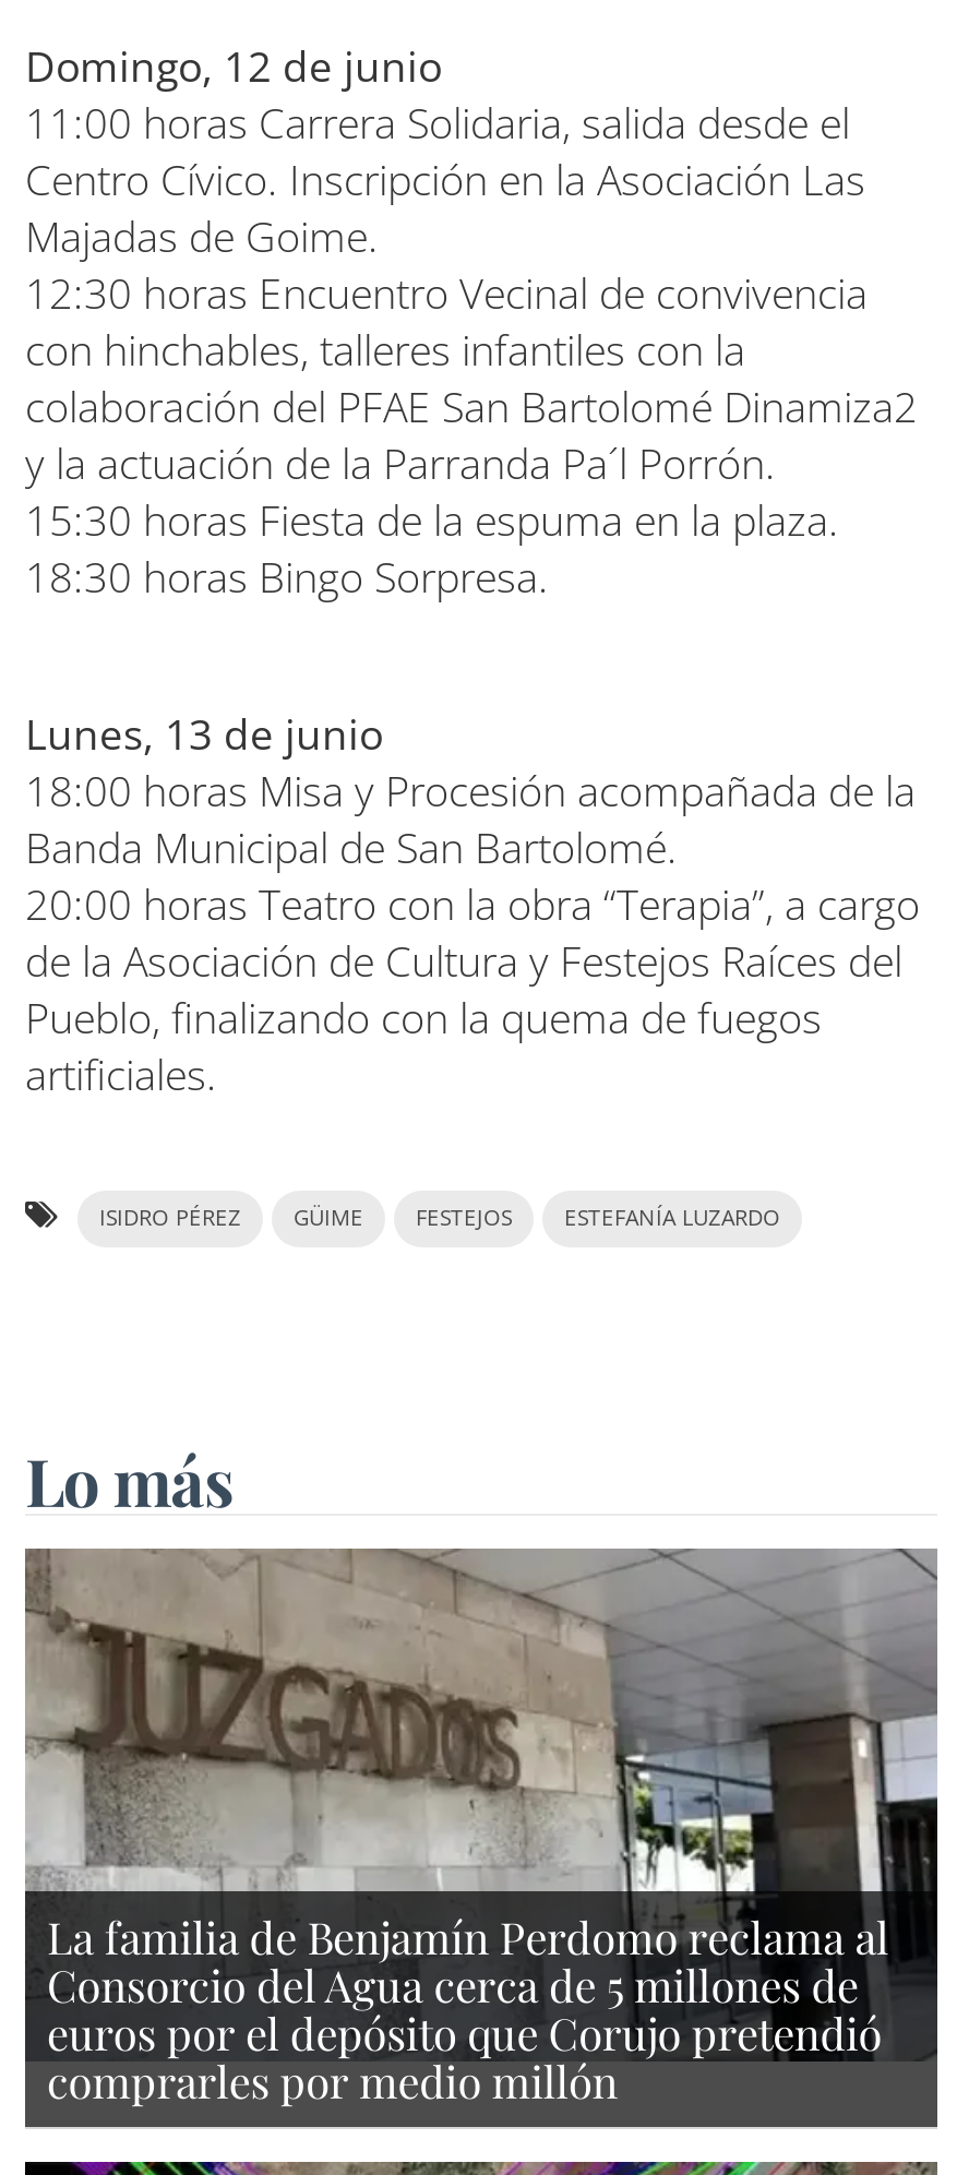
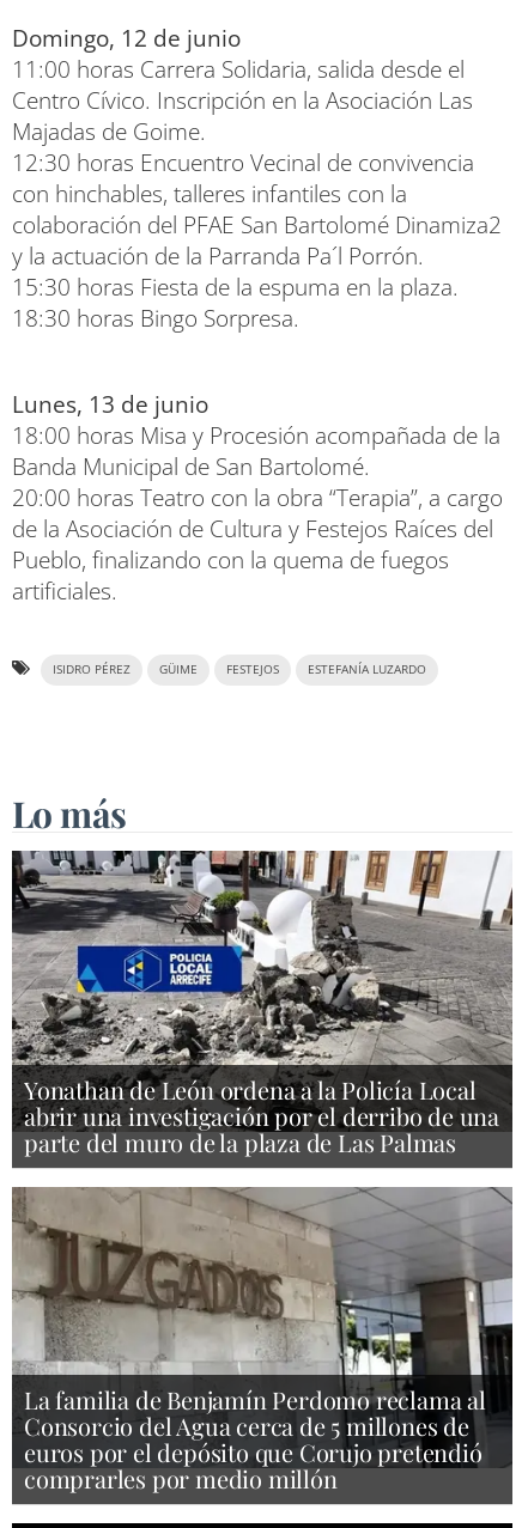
+ [image]
+ Yonathan de León ordena a la Policía Local
+ abrir una investigación por el derribo de una
+ parte del muro de la plaza de Las Palmas
